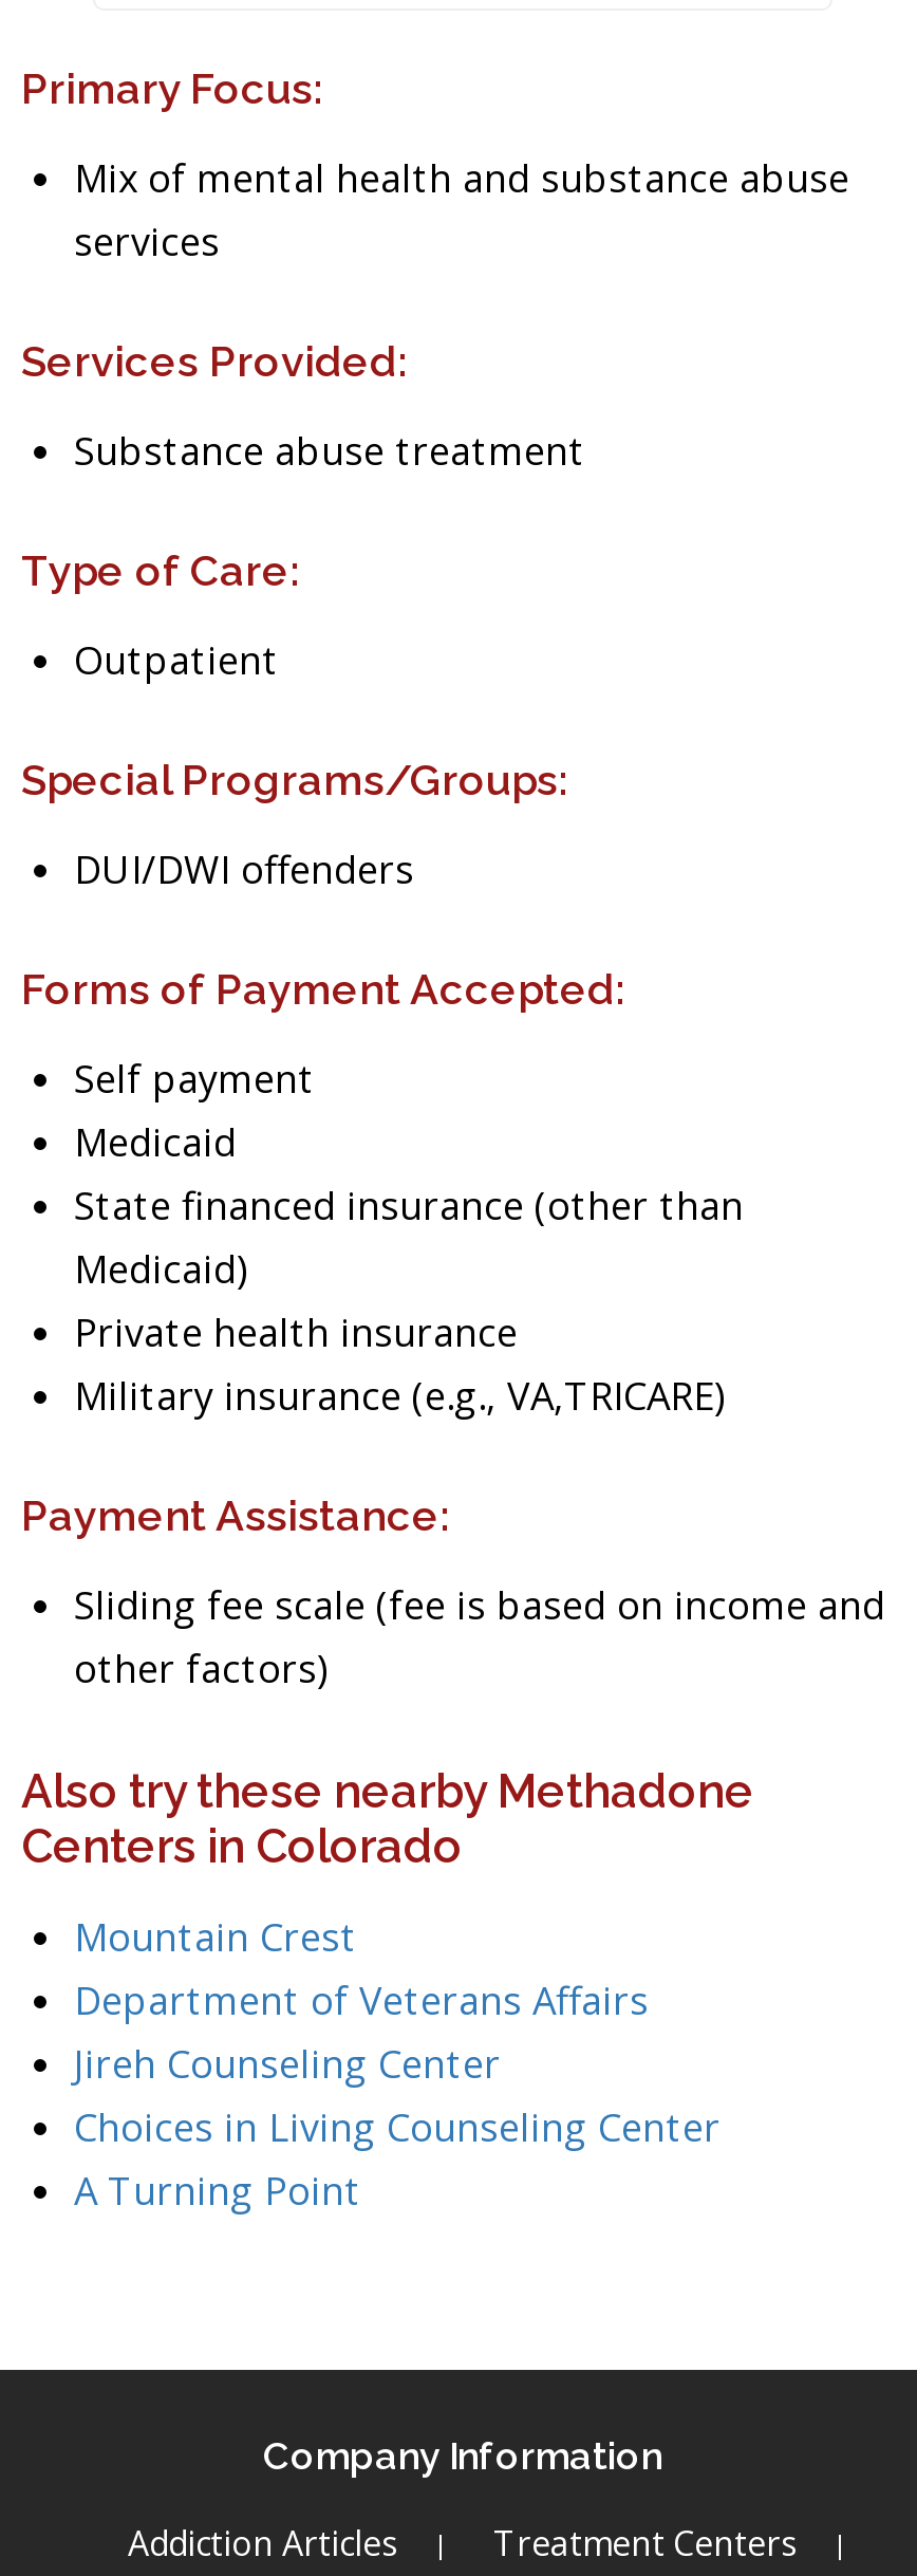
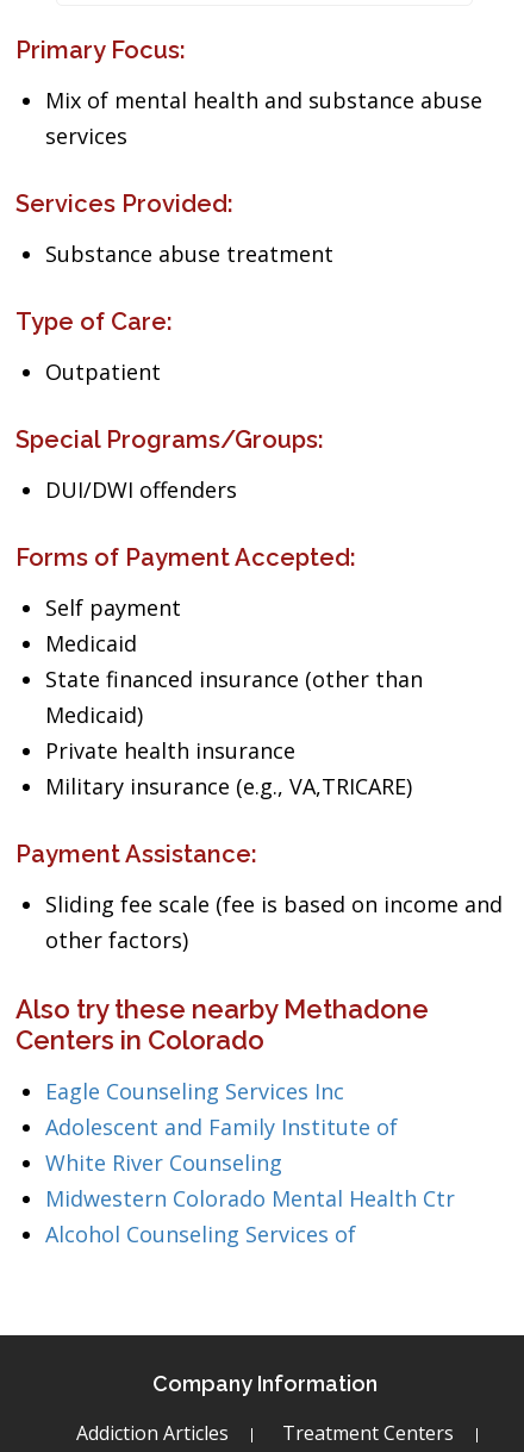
- Mountain Crest
- Department of Veterans Affairs
- Jireh Counseling Center
- Choices in Living Counseling Center
- A Turning Point
+ Eagle Counseling Services Inc
+ Adolescent and Family Institute of
+ White River Counseling
+ Midwestern Colorado Mental Health Ctr
+ Alcohol Counseling Services of
